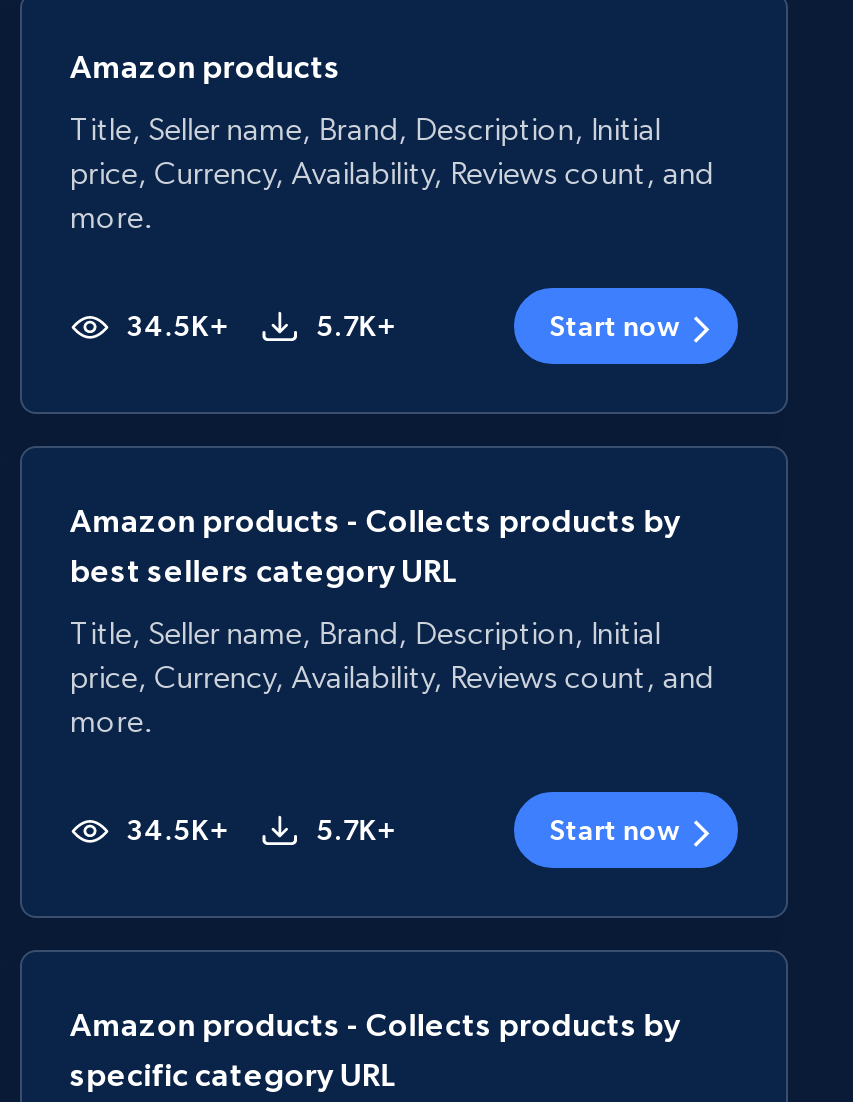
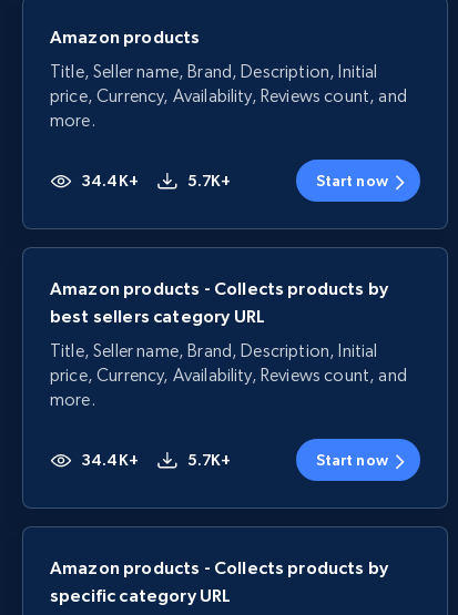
- 34.5K+
+ 34.4K+

- 34.5K+
+ 34.4K+
